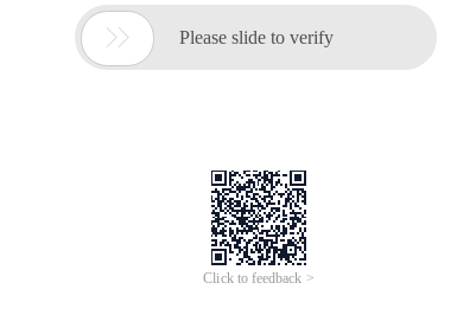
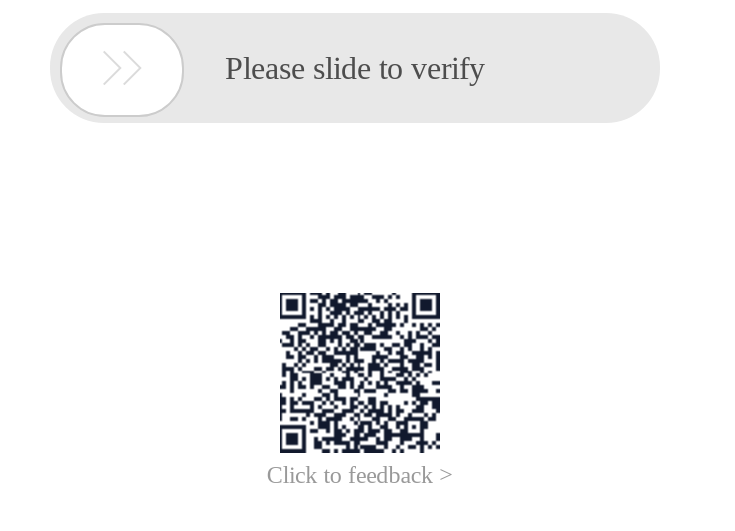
- [image]
+ [image]
